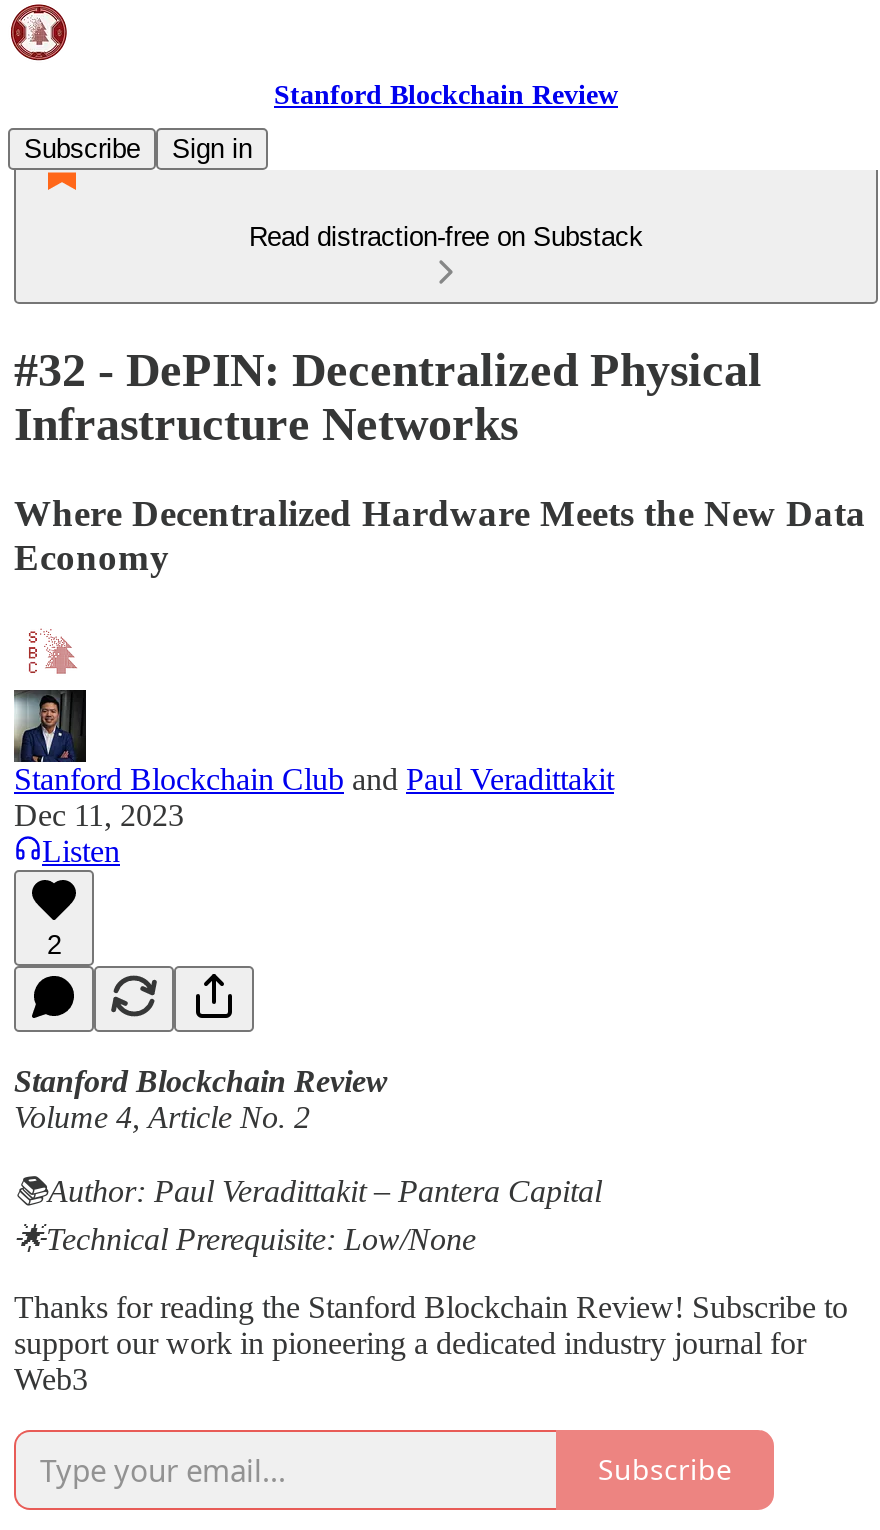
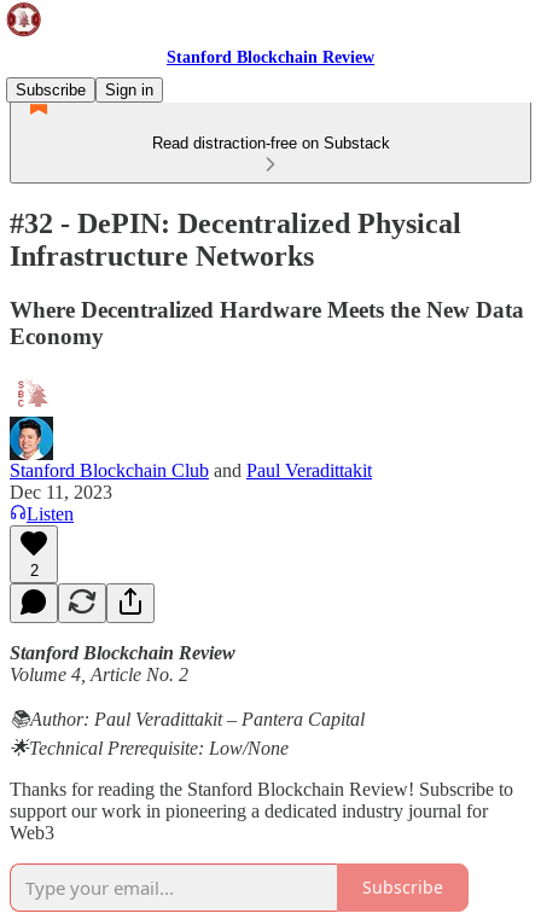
- [image]
+ [image]
